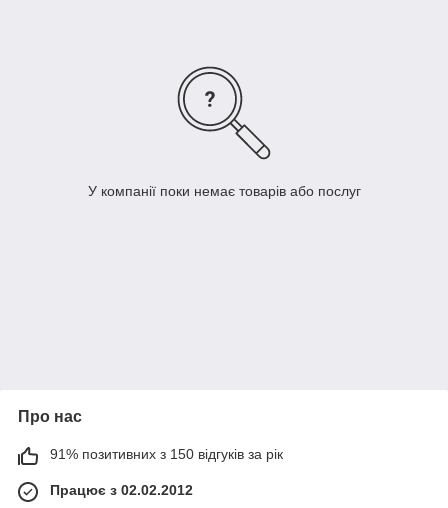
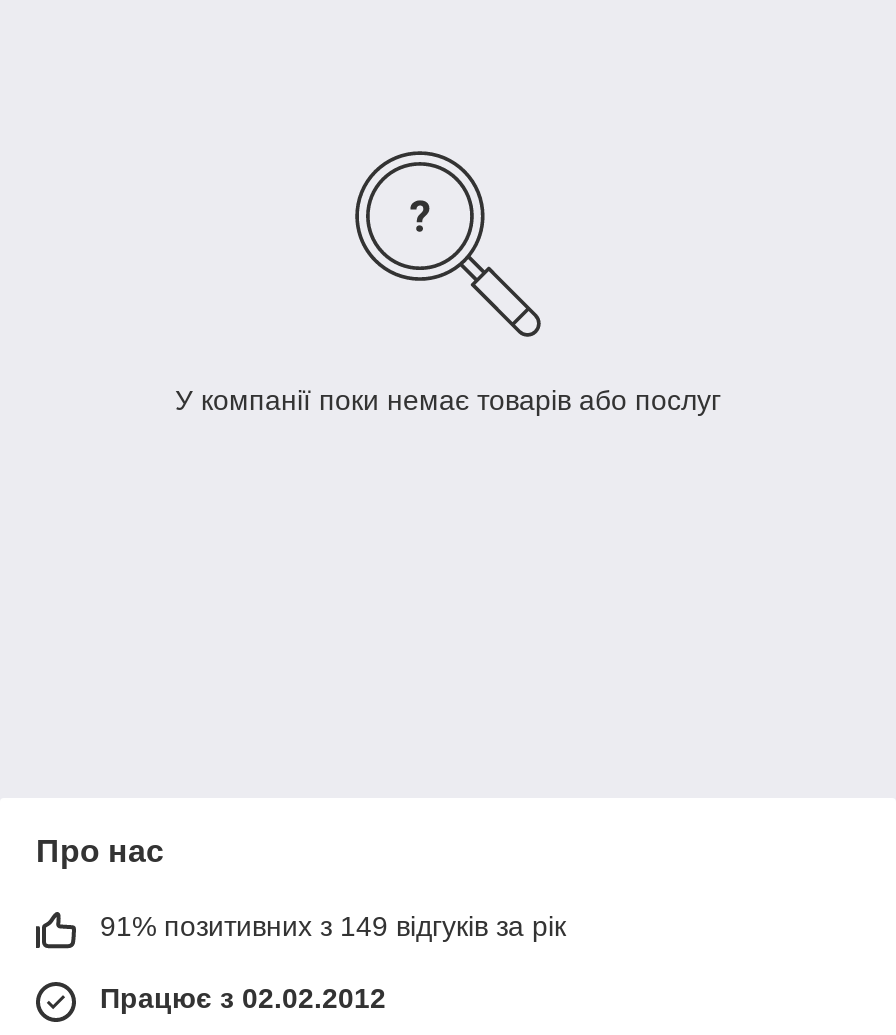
- 91% позитивних з 150 відгуків за рік
+ 91% позитивних з 149 відгуків за рік
